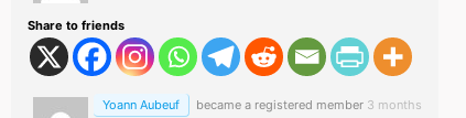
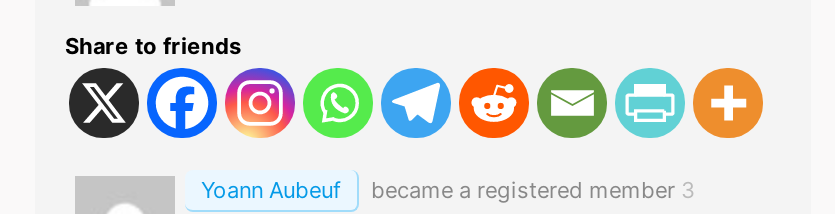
- became a registered member 3 months
+ became a registered member 3
